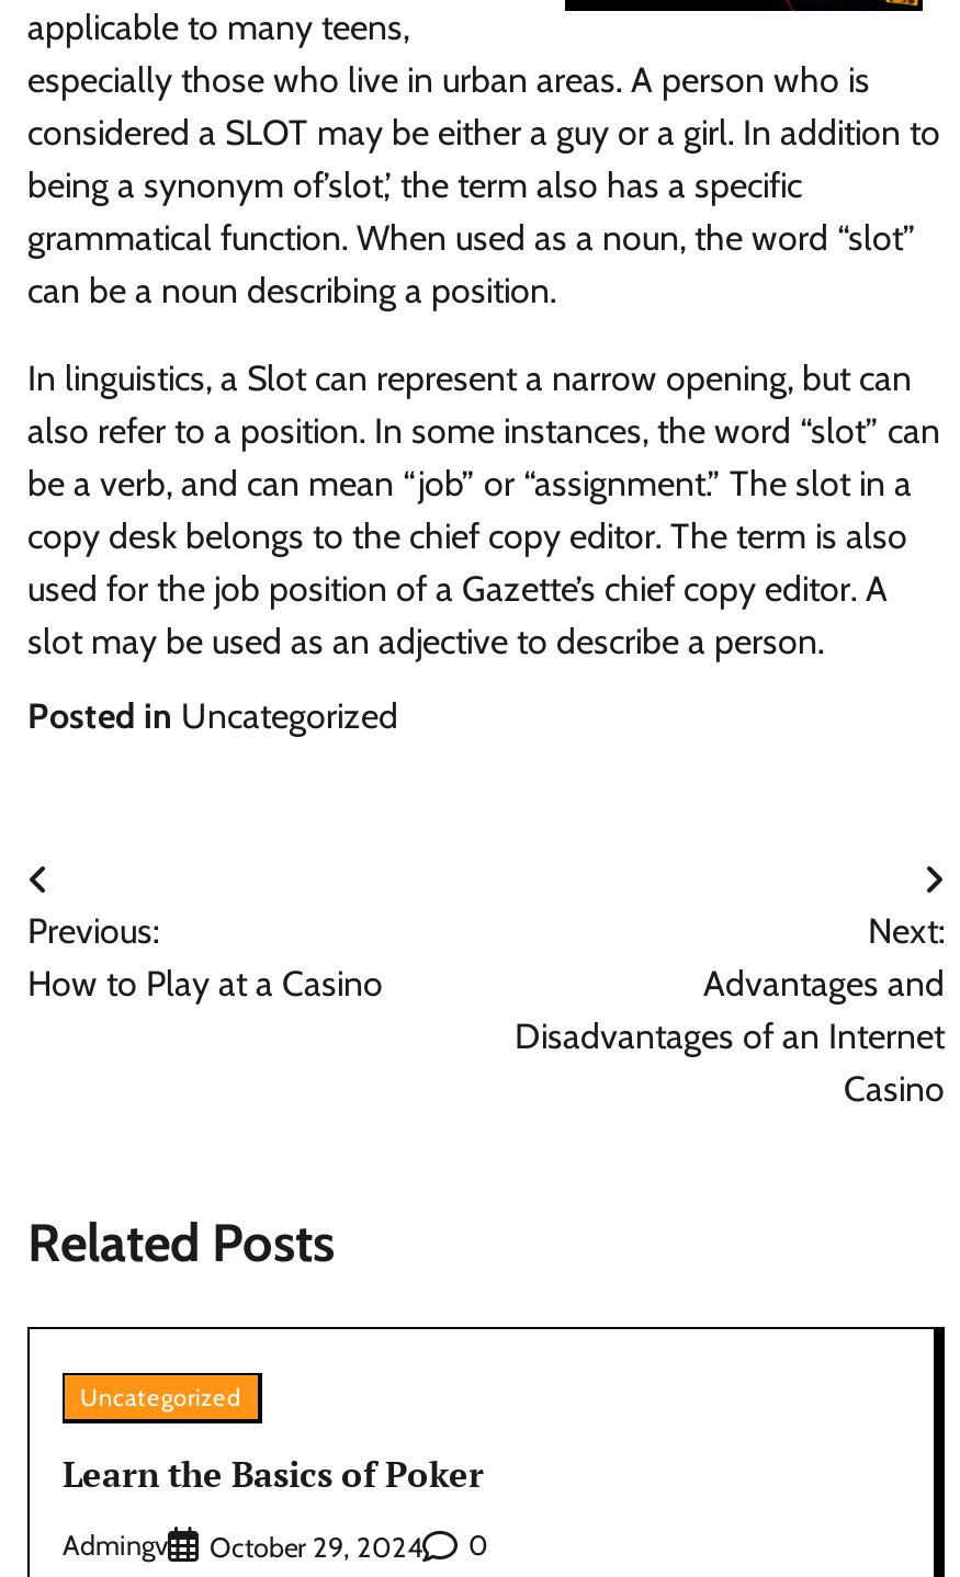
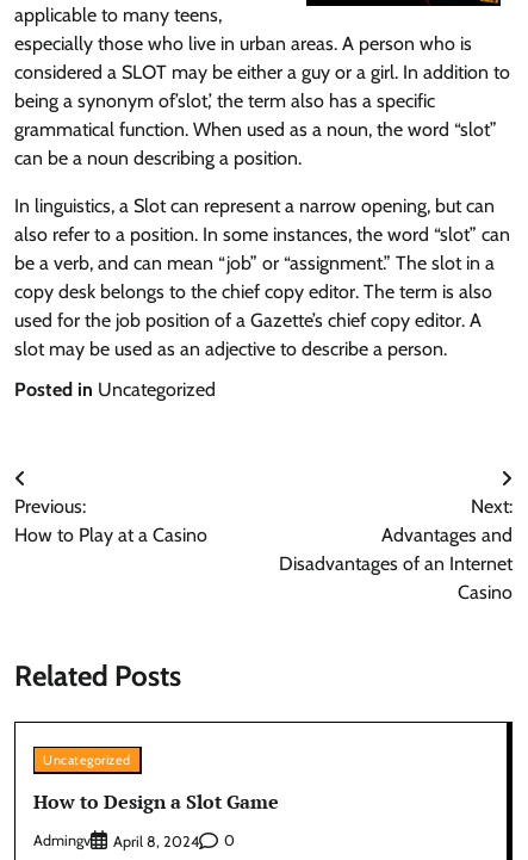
- Learn the Basics of Poker
+ How to Design a Slot Game

- October 29, 2024
+ April 8, 2024
